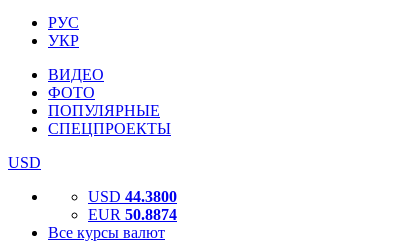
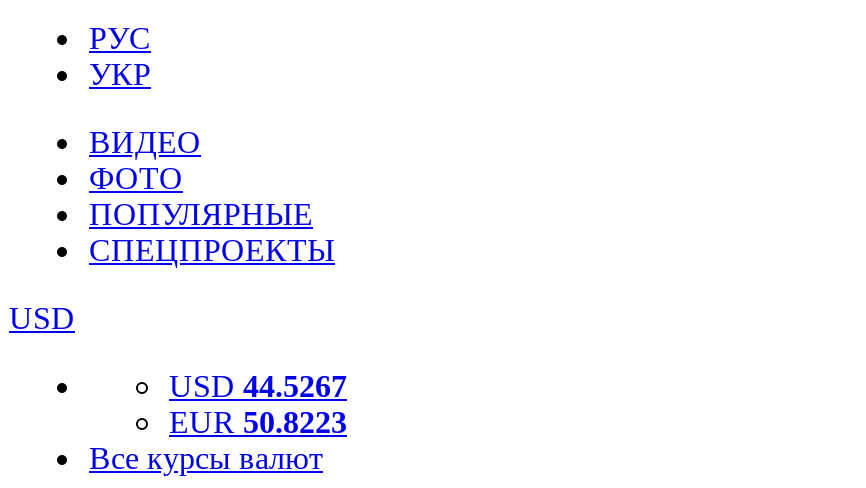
- USD 44.3800
+ USD 44.5267

- EUR 50.8874
+ EUR 50.8223
